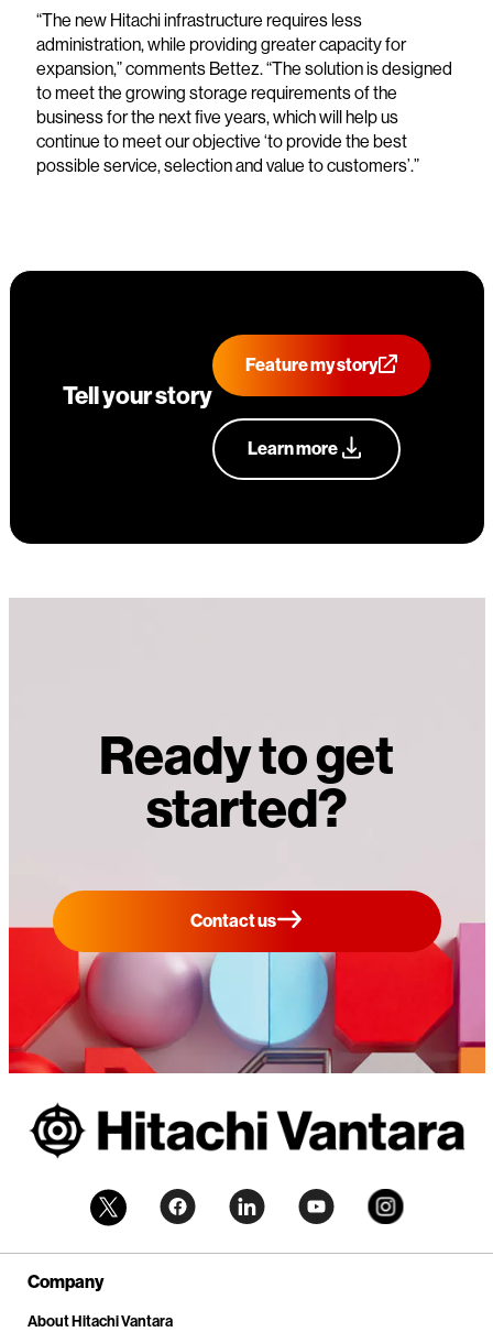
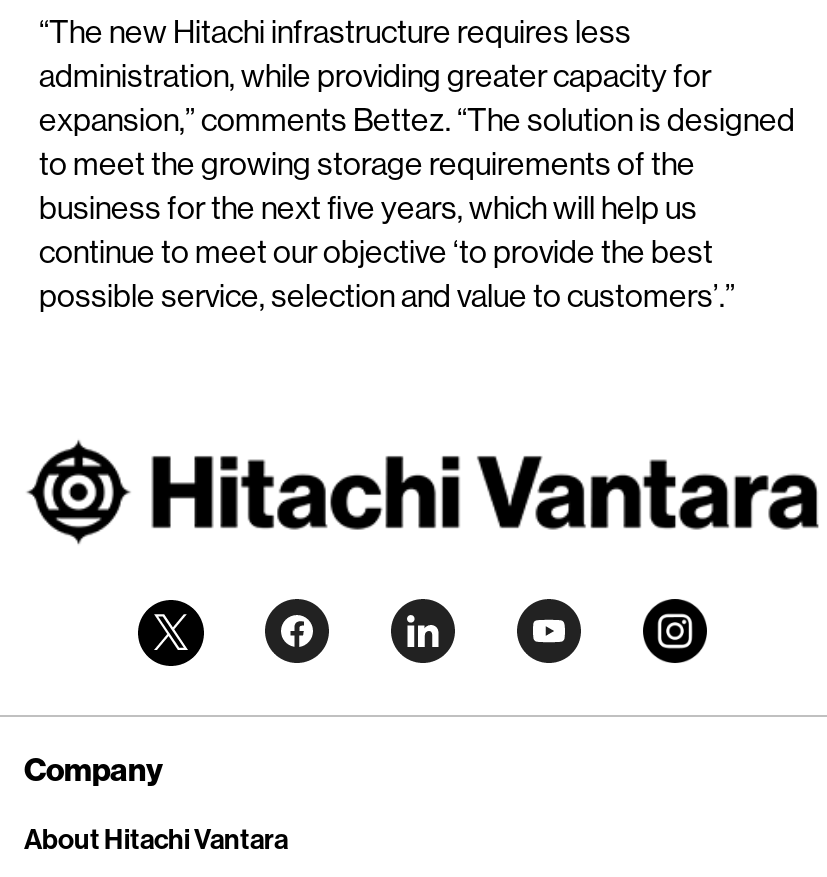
- [image]
- Tell your story

- Feature my story

- Learn more

- [image]
- Ready to get
- started?
- Contact us
